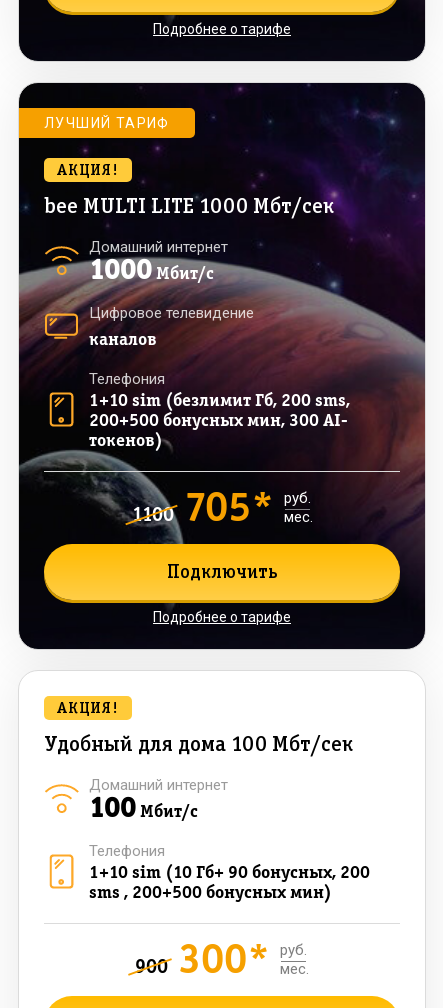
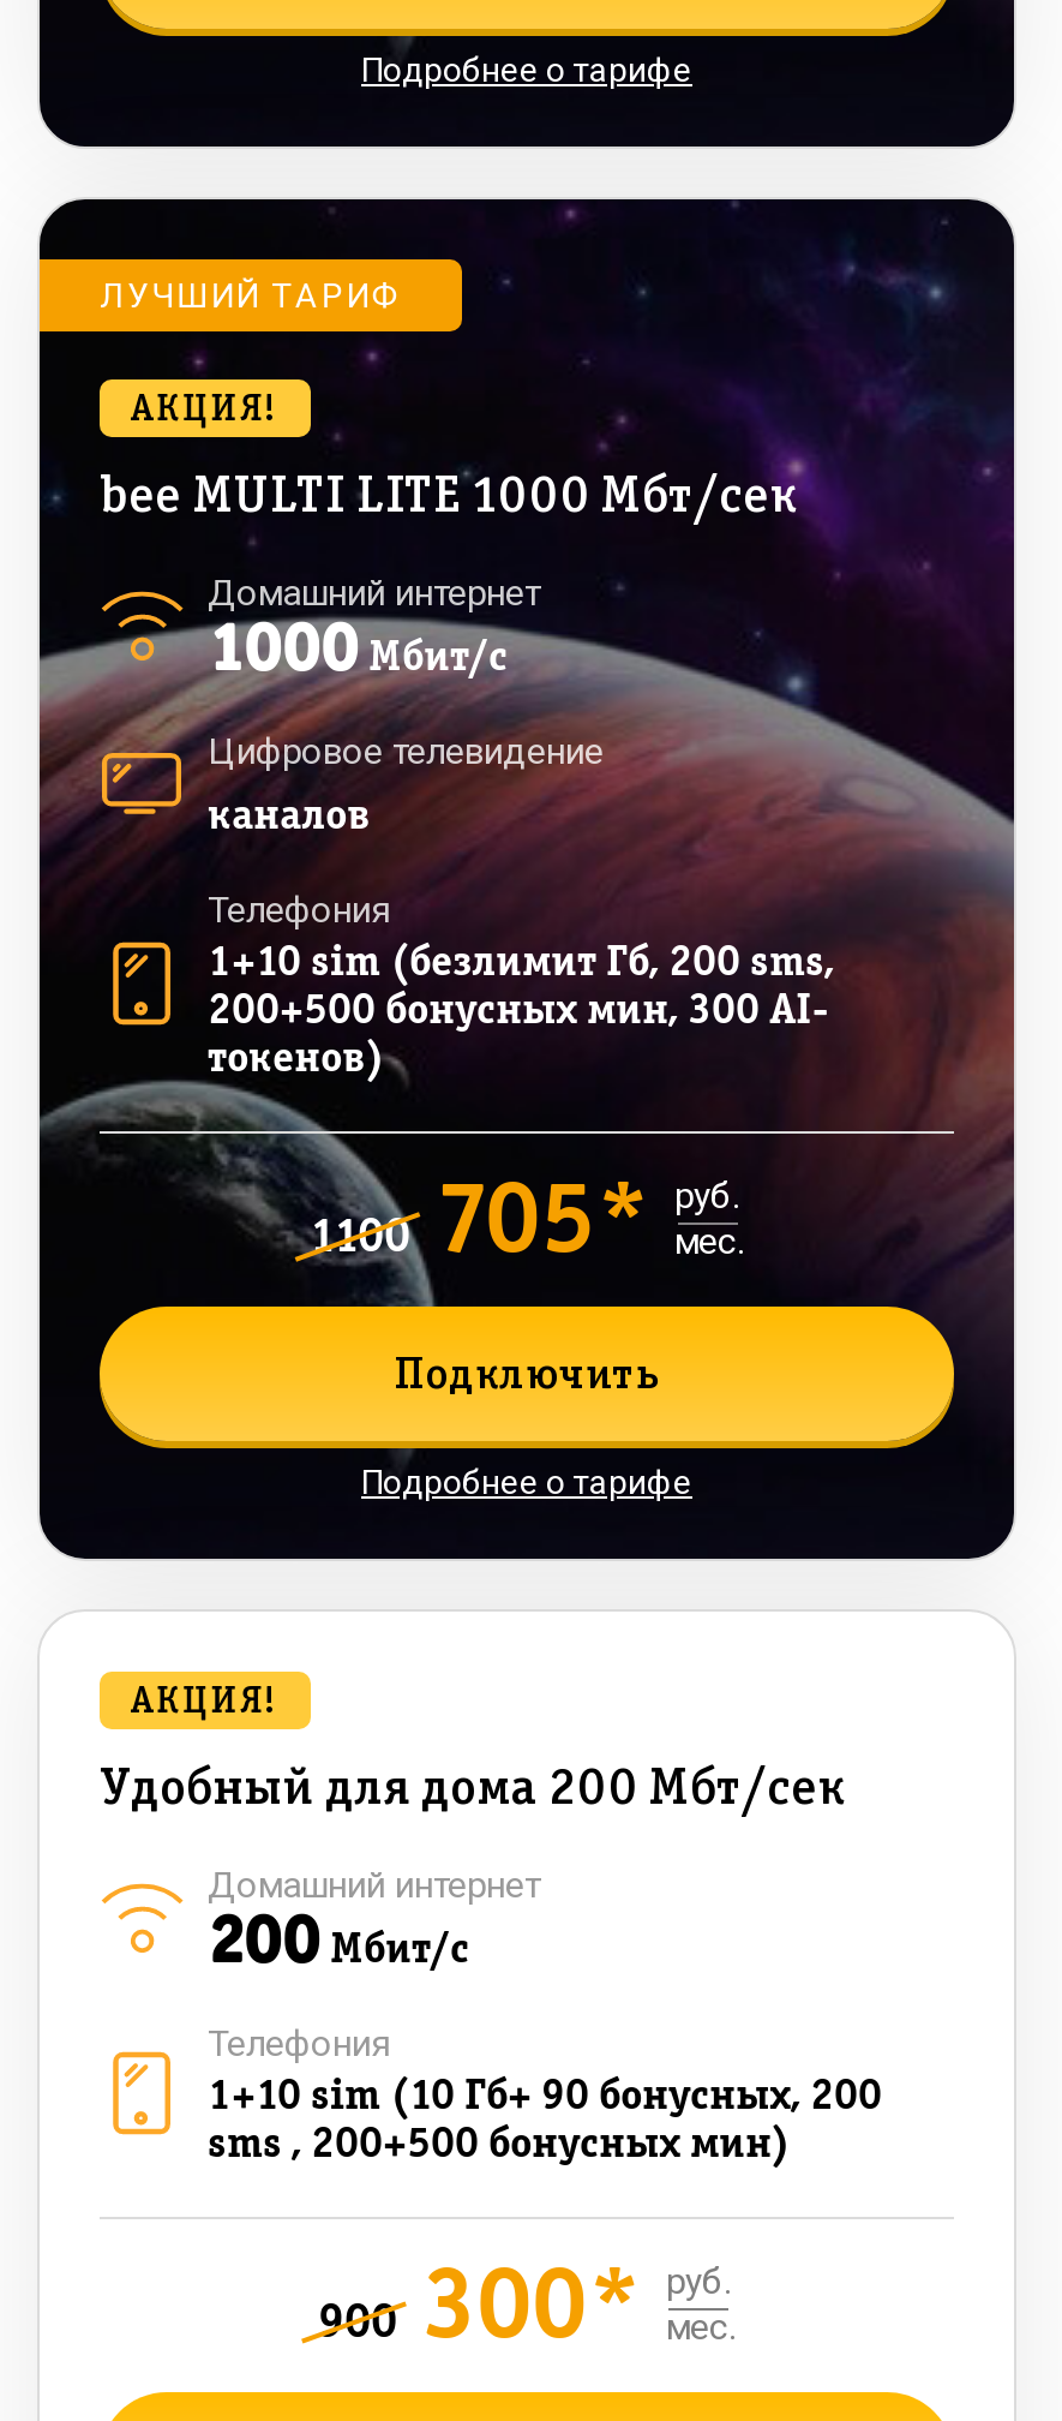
- Удобный для дома 100 Мбт/сек
+ Удобный для дома 200 Мбт/сек

- 100Мбит/с
+ 200Мбит/с
